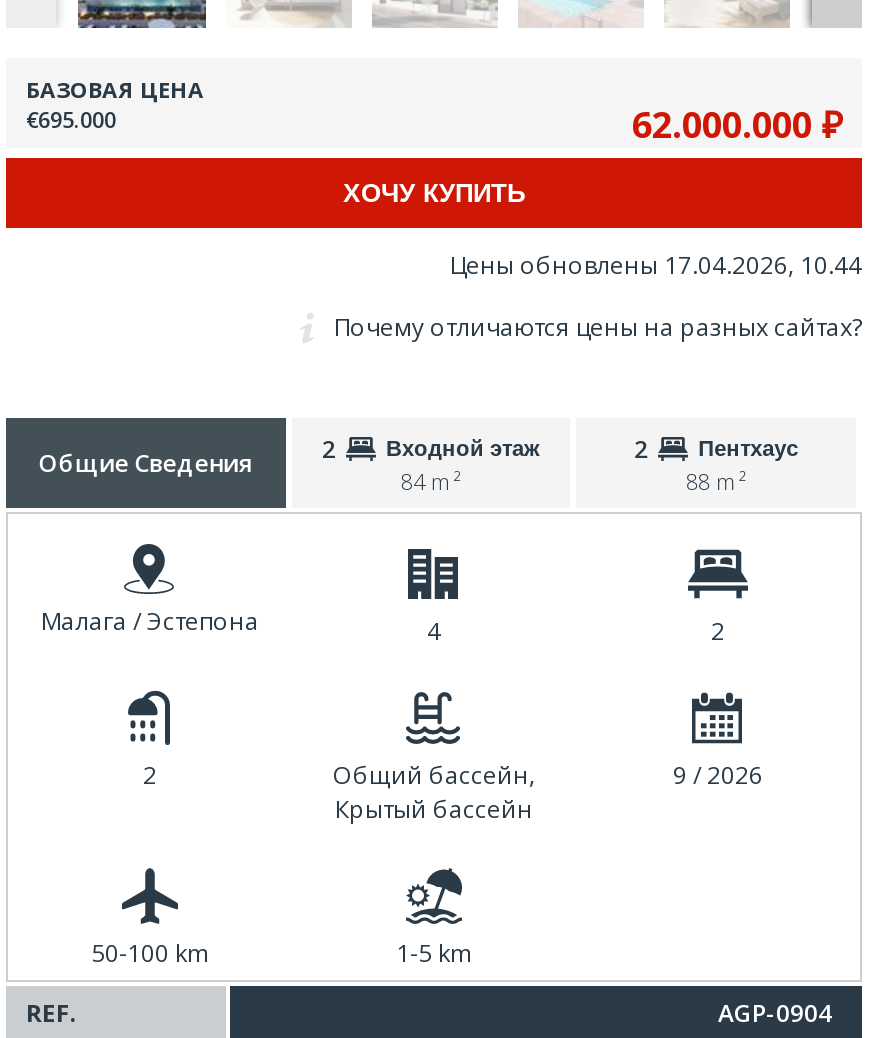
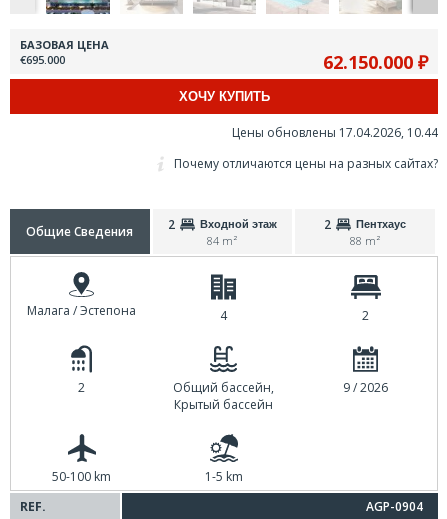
- 62.000.000 ₽
+ 62.150.000 ₽
